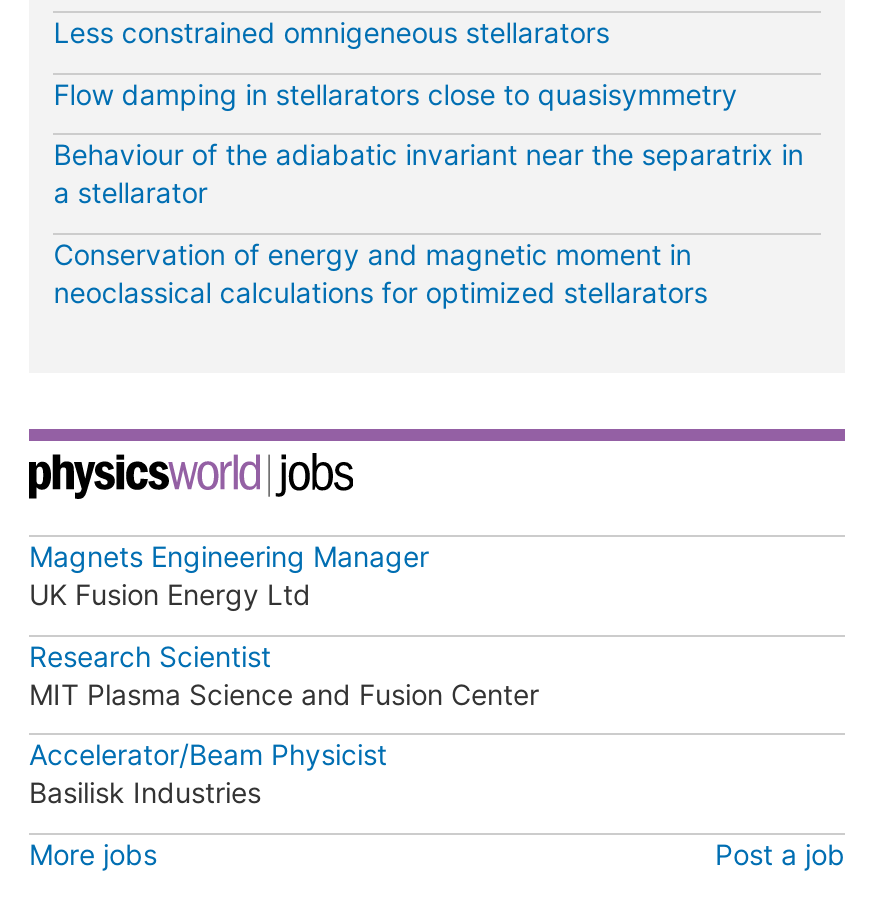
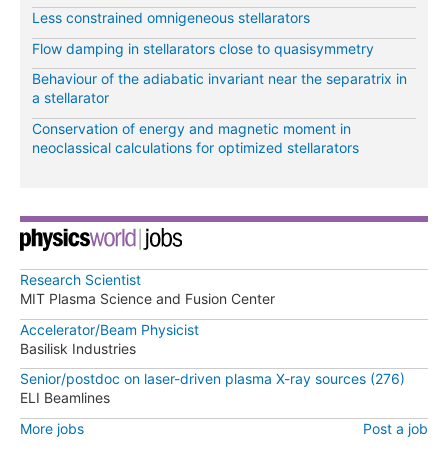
- Magnets Engineering Manager
- UK Fusion Energy Ltd

moved up: Research Scientist | MIT Plasma Science and Fusion Center | Accelerator/Beam Physicist | Basilisk Industries

+ Senior/postdoc on laser-driven plasma X-ray sources (276)
+ ELI Beamlines
